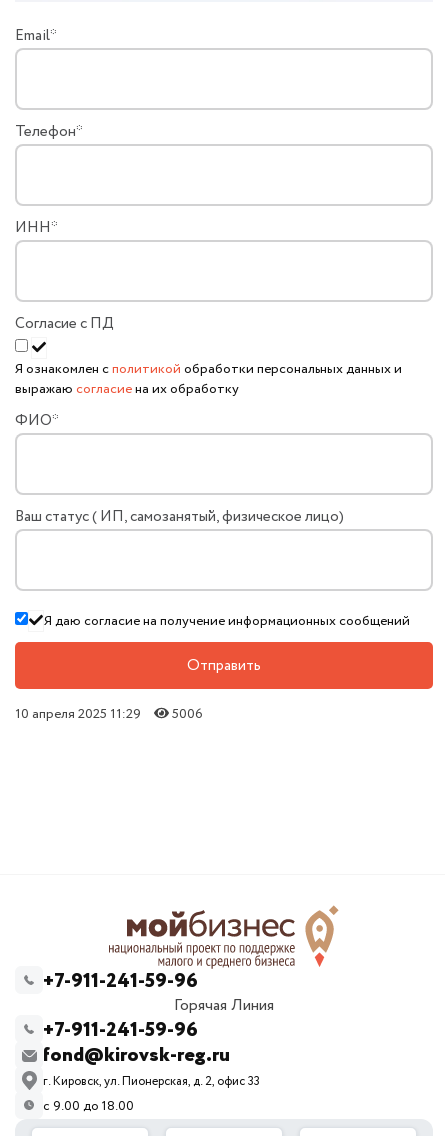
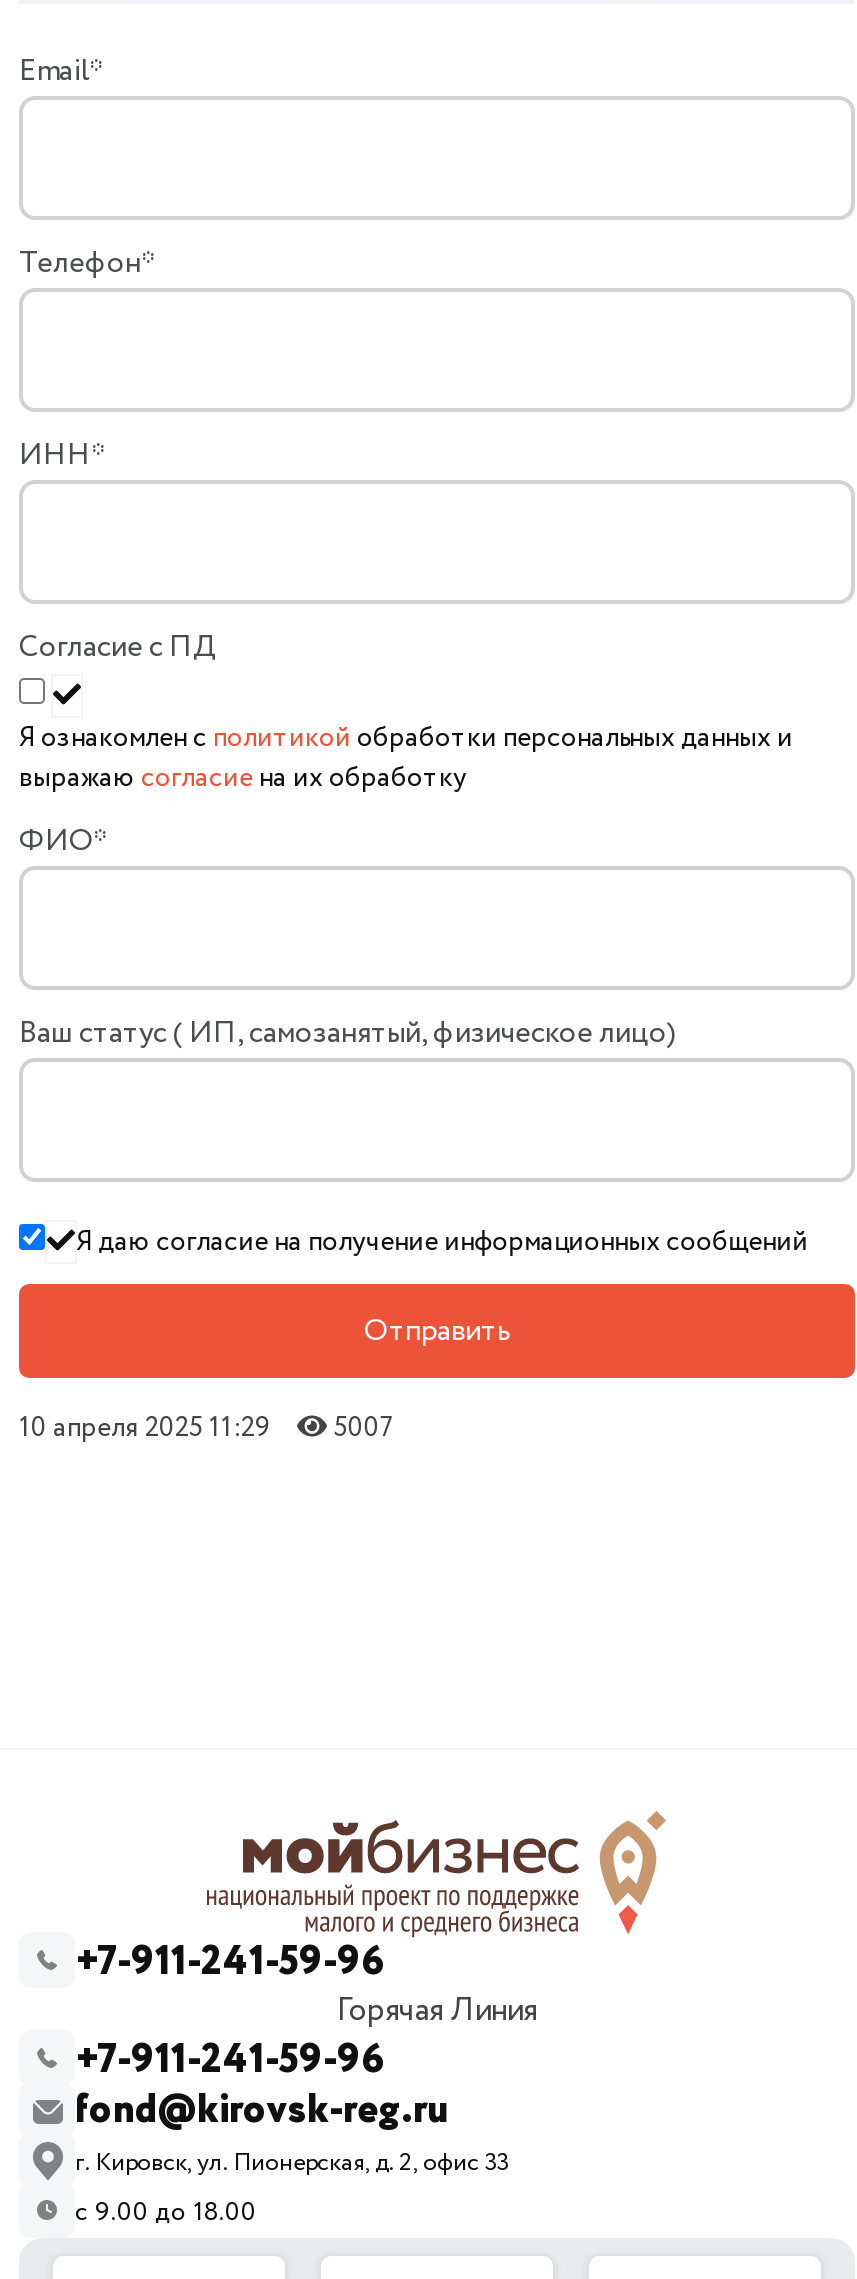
- 10 апреля 2025 11:29 5006
+ 10 апреля 2025 11:29 5007
